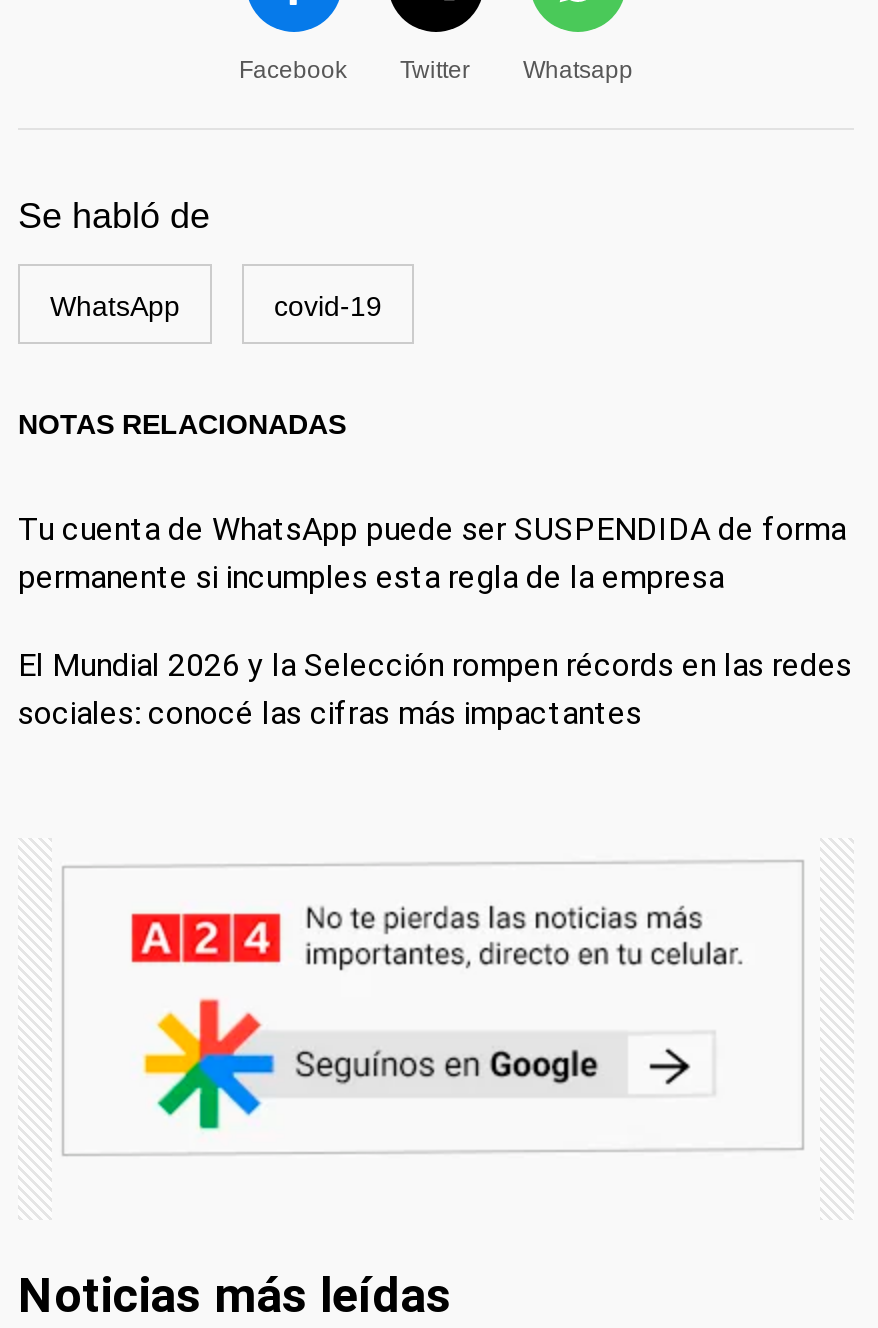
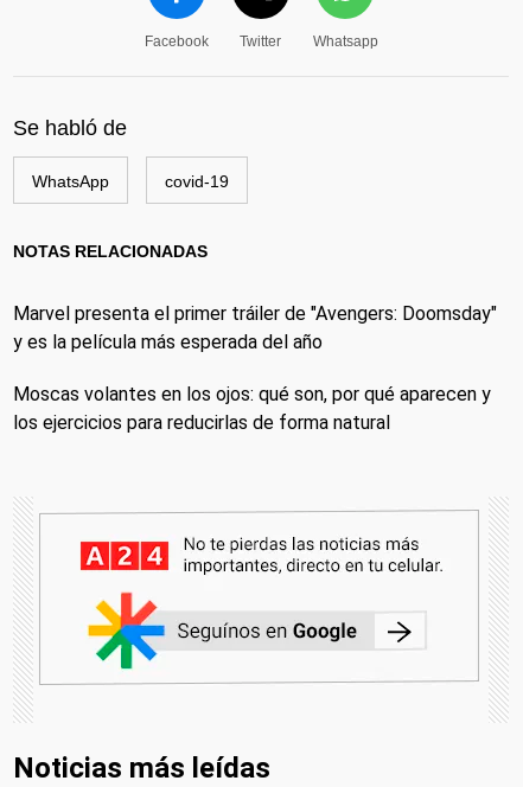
- Tu cuenta de WhatsApp puede ser SUSPENDIDA de forma
- permanente si incumples esta regla de la empresa
+ Marvel presenta el primer tráiler de "Avengers: Doomsday"
+ y es la película más esperada del año

- El Mundial 2026 y la Selección rompen récords en las redes
- sociales: conocé las cifras más impactantes
+ Moscas volantes en los ojos: qué son, por qué aparecen y
+ los ejercicios para reducirlas de forma natural
